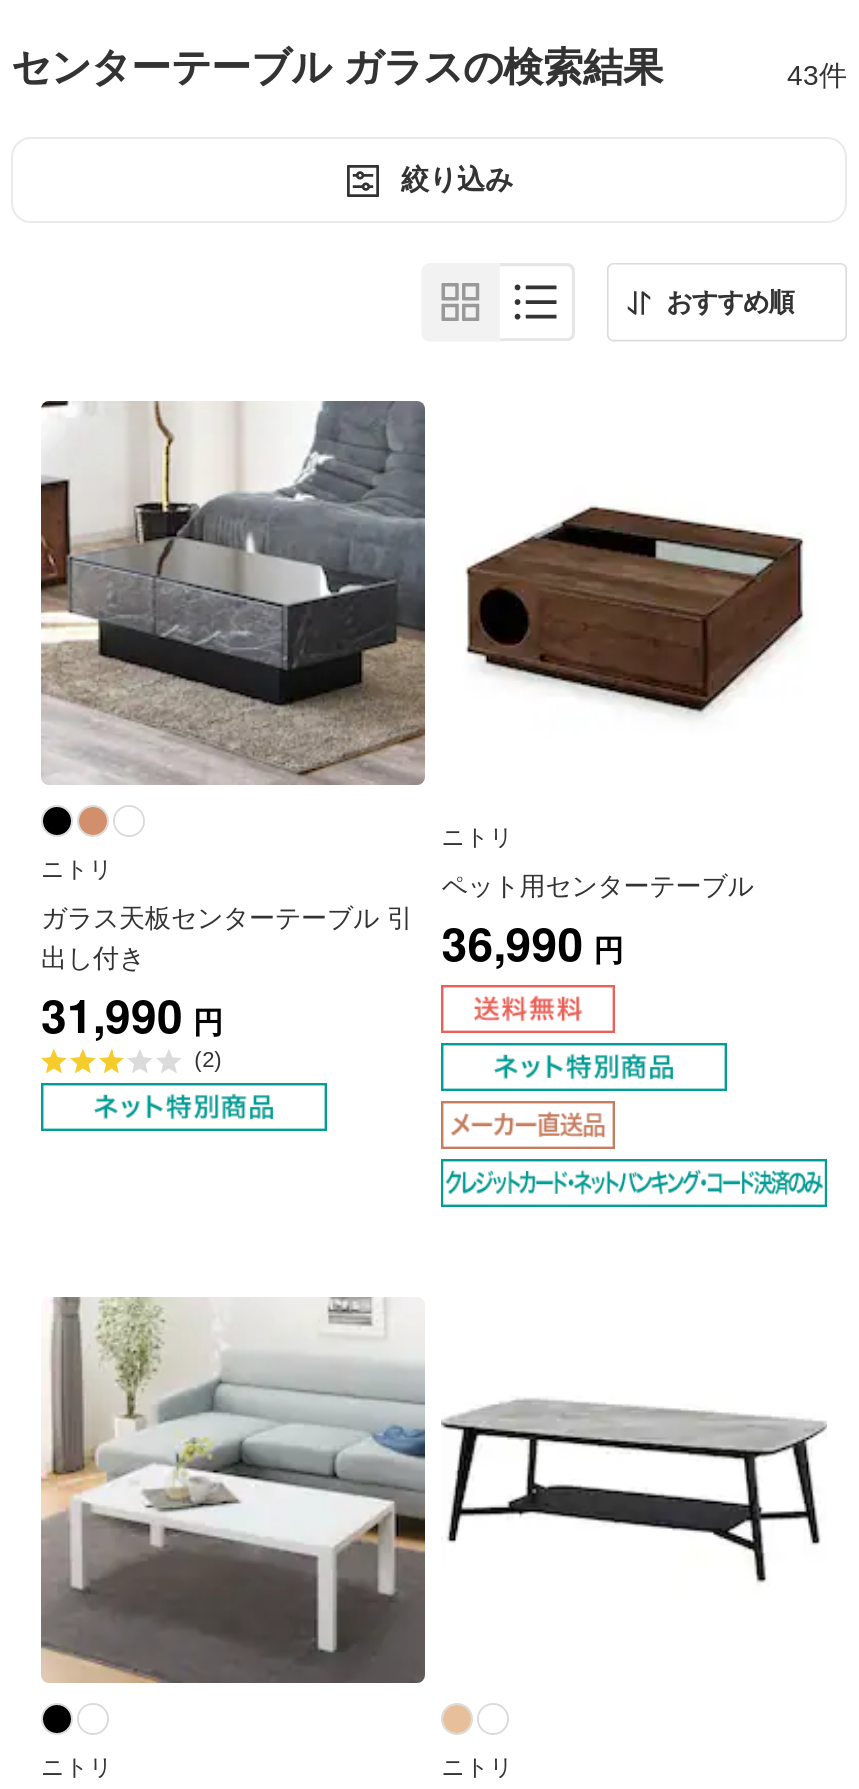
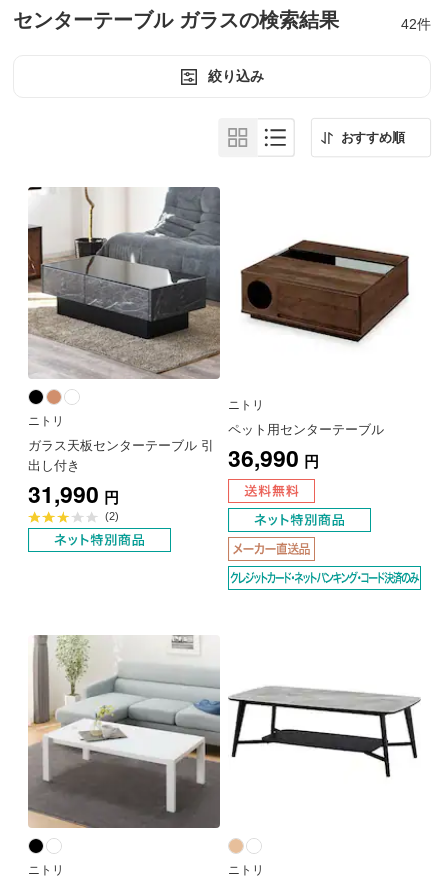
- 43件
+ 42件
